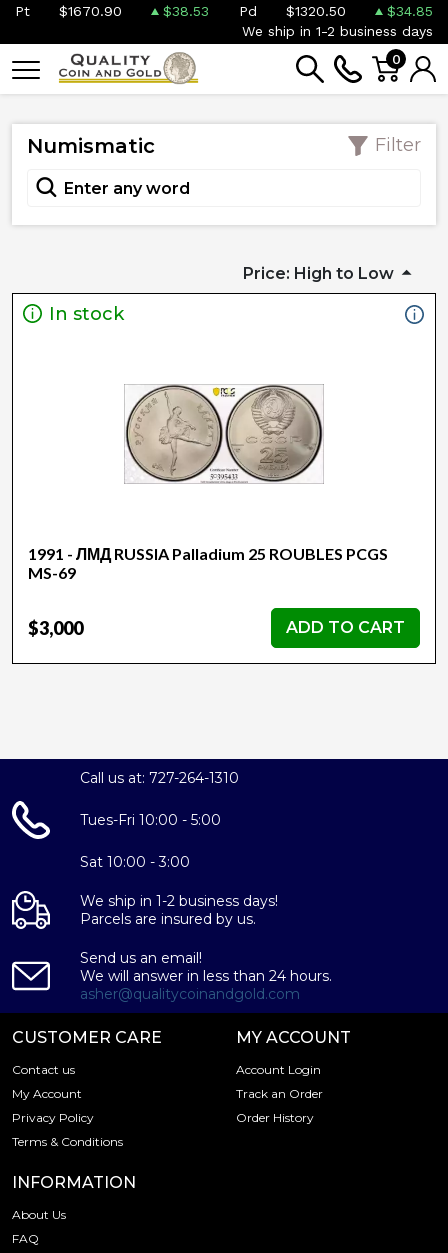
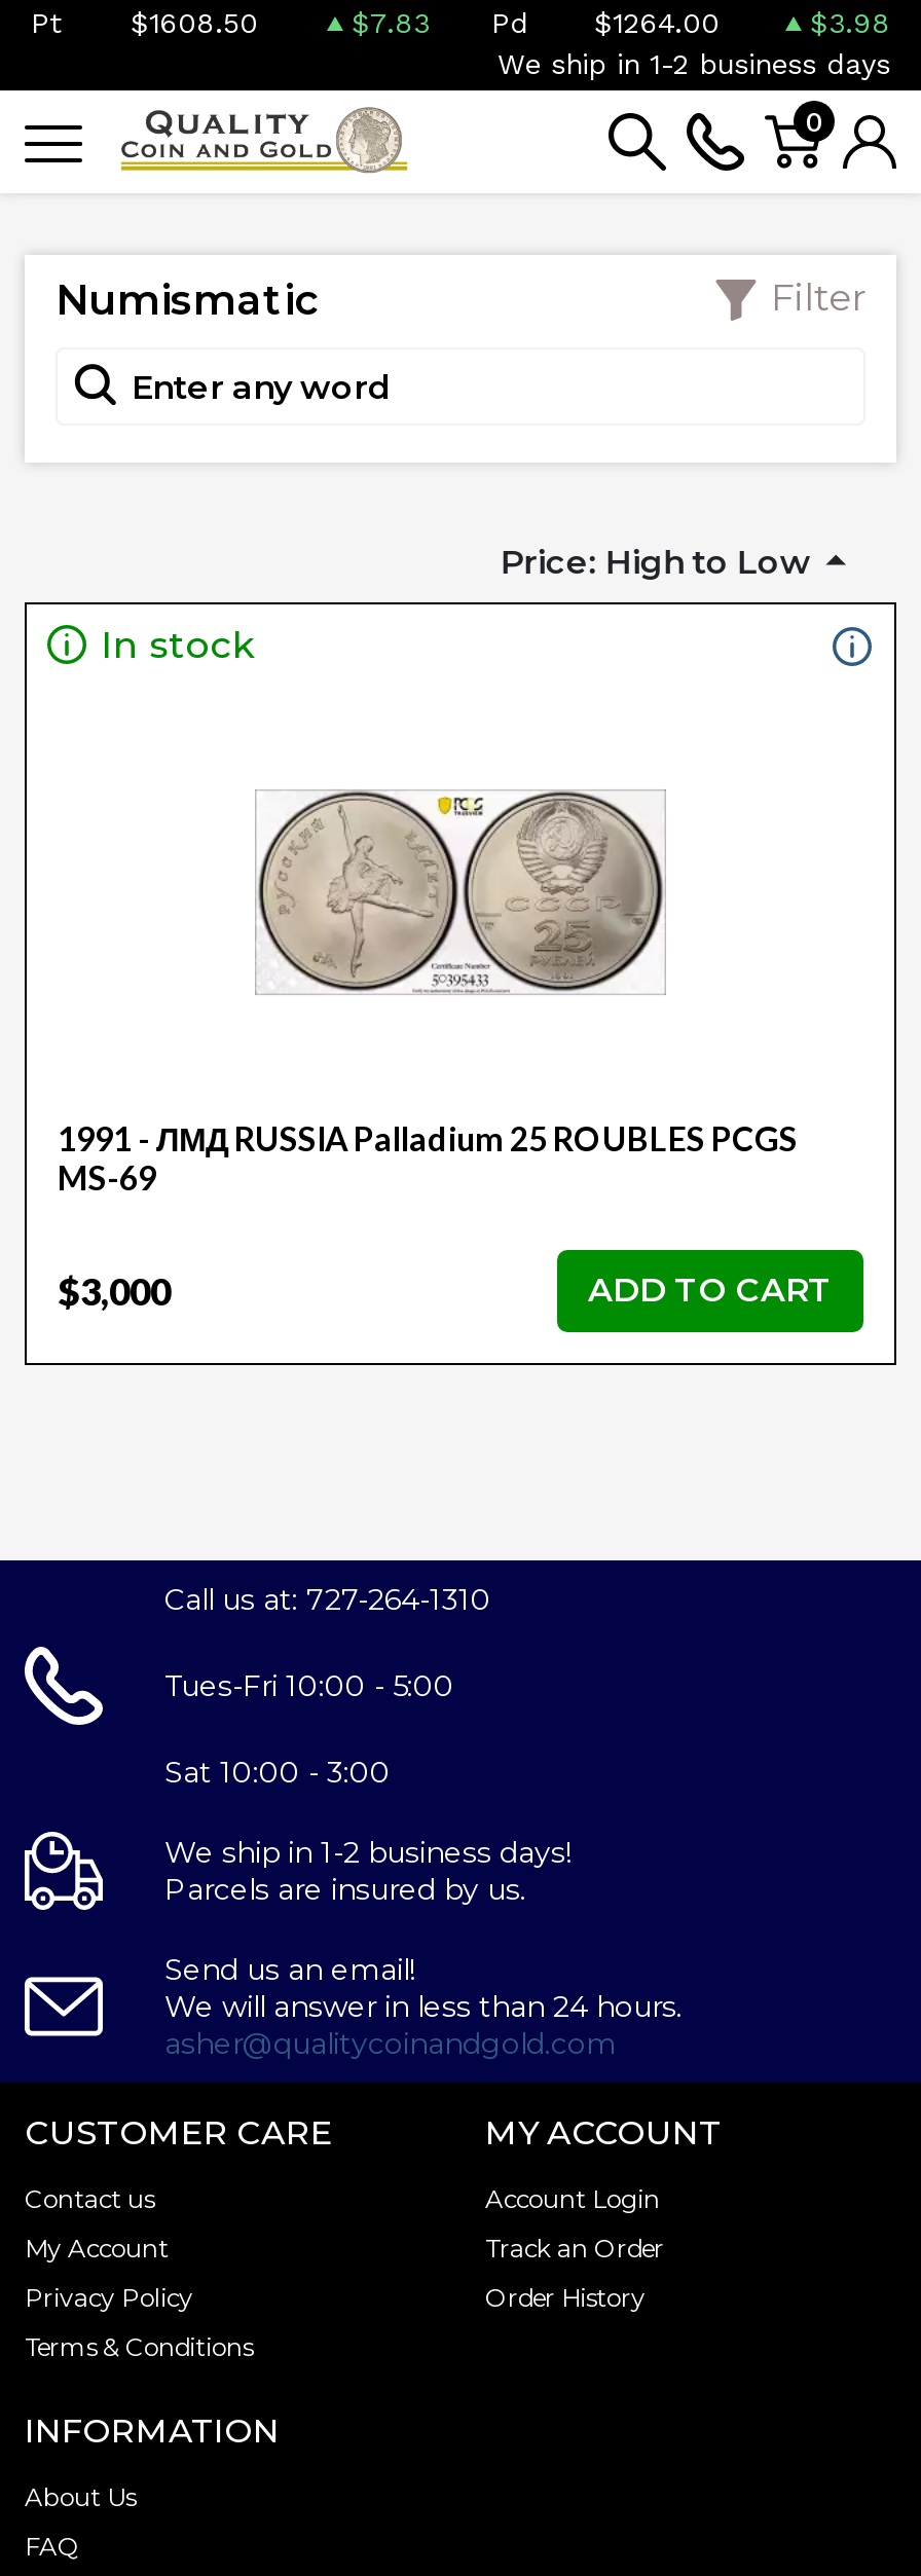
- $1670.90
+ $1608.50

- $38.53
+ $7.83

- $1320.50
+ $1264.00

- $34.85
+ $3.98
